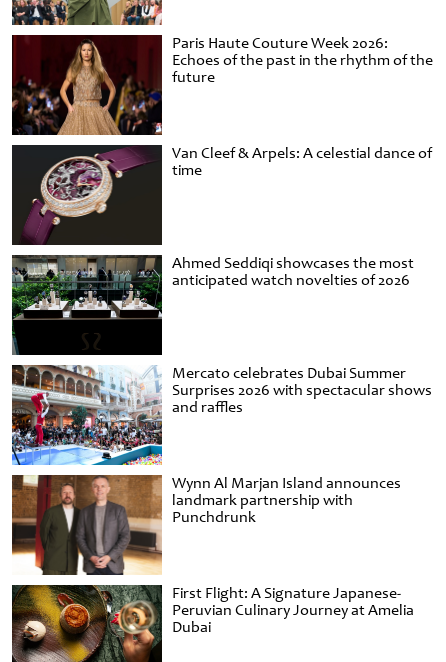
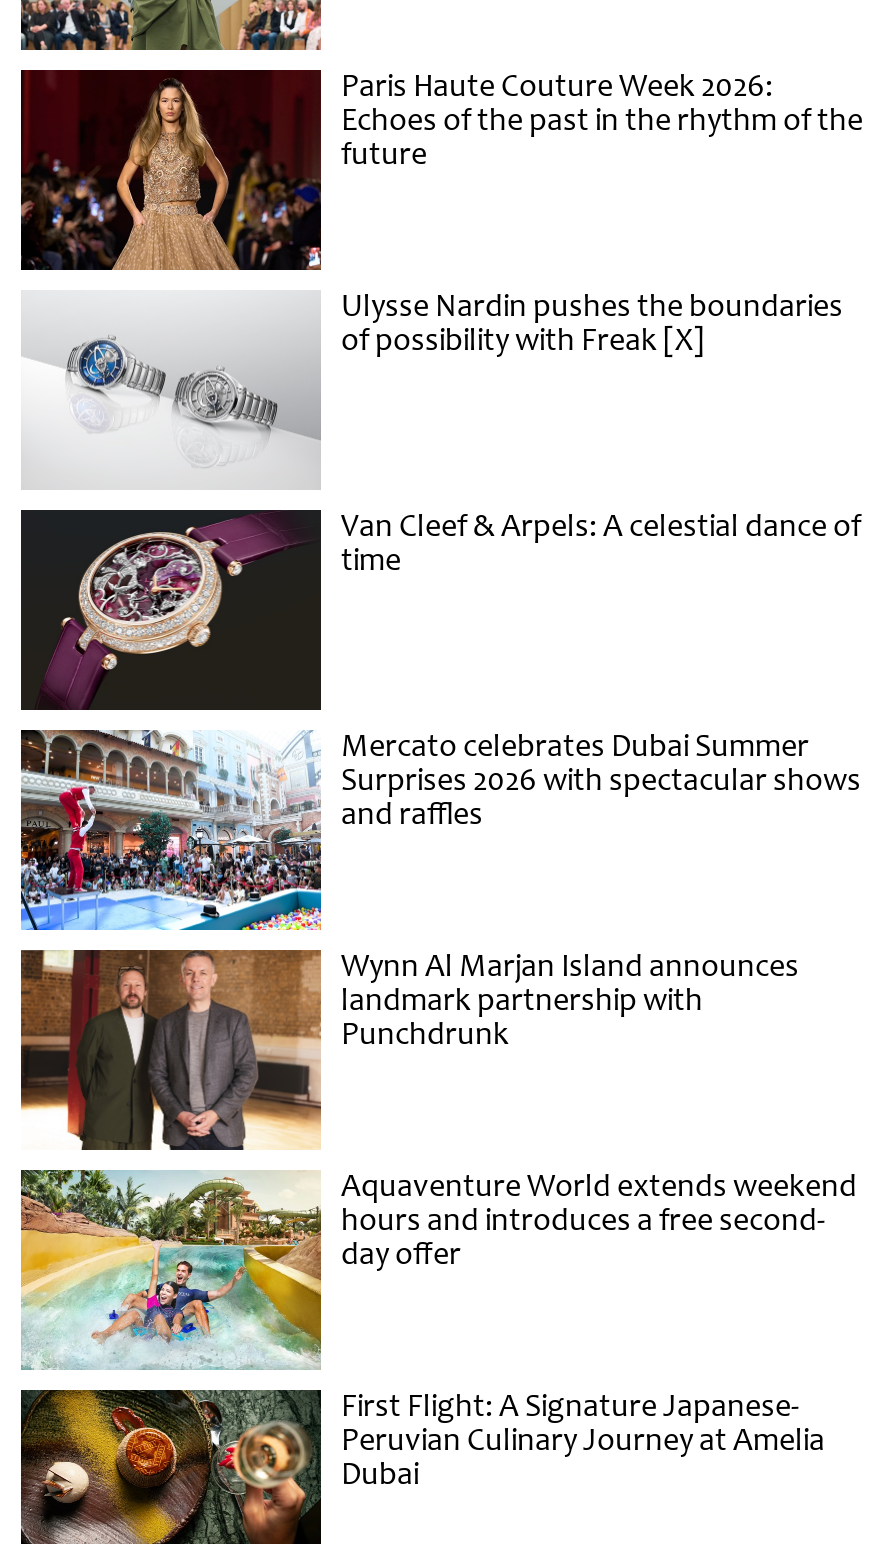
+ [image]
+ Ulysse Nardin pushes the boundaries
+ of possibility with Freak [X]

- [image]
- Ahmed Seddiqi showcases the most
- anticipated watch novelties of 2026

+ [image]
+ Aquaventure World extends weekend
+ hours and introduces a free second-
+ day offer
